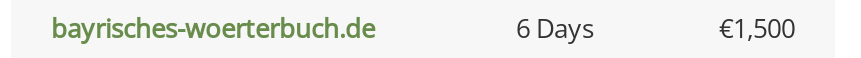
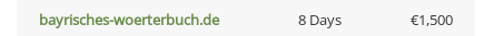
- 6 Days
+ 8 Days
